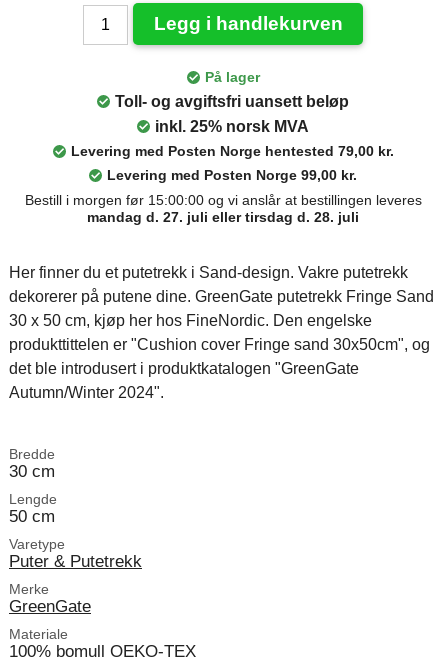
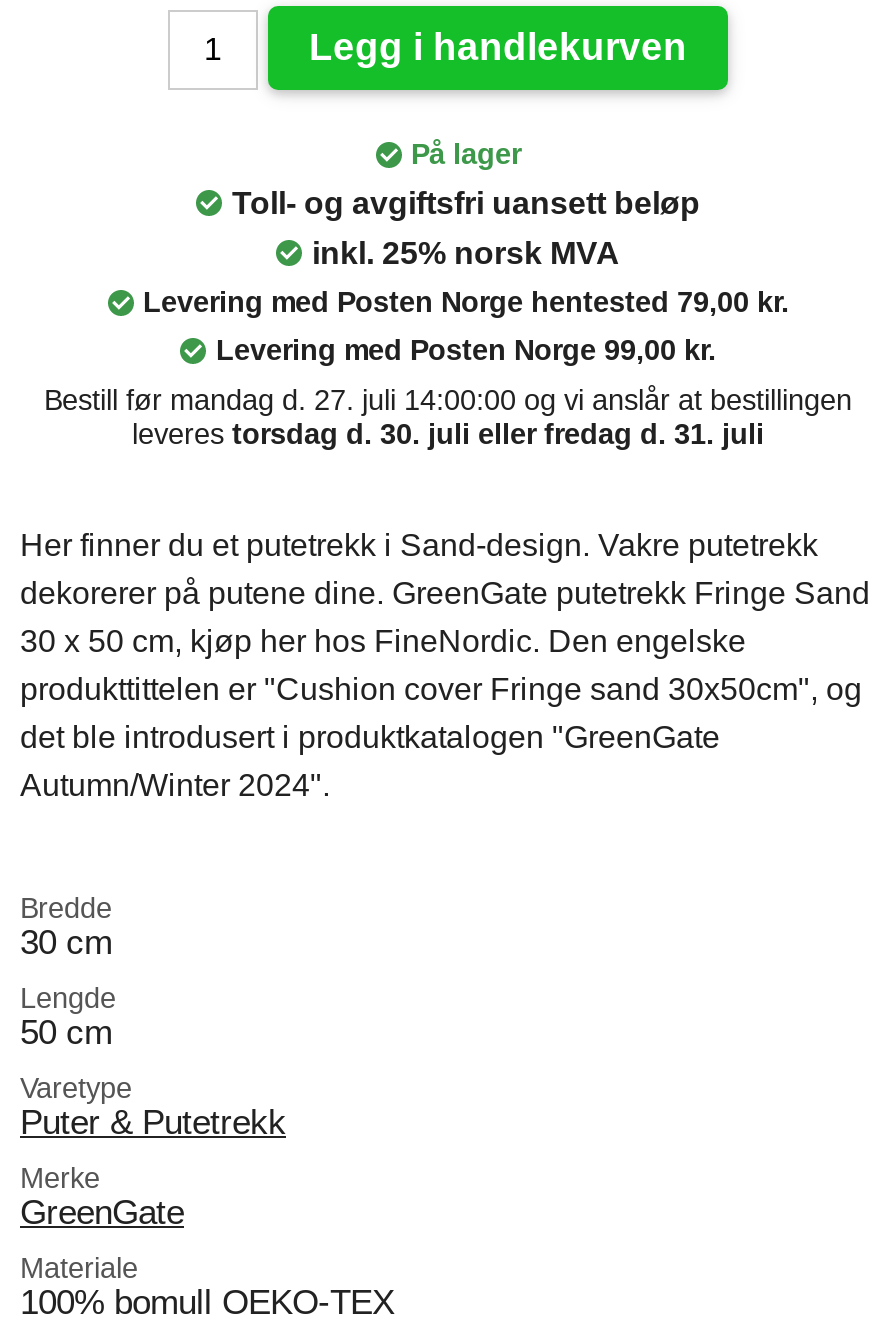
- Bestill i morgen før 15:00:00 og vi anslår at bestillingen leveres
- mandag d. 27. juli eller tirsdag d. 28. juli
+ Bestill før mandag d. 27. juli 14:00:00 og vi anslår at bestillingen
+ leveres torsdag d. 30. juli eller fredag d. 31. juli
